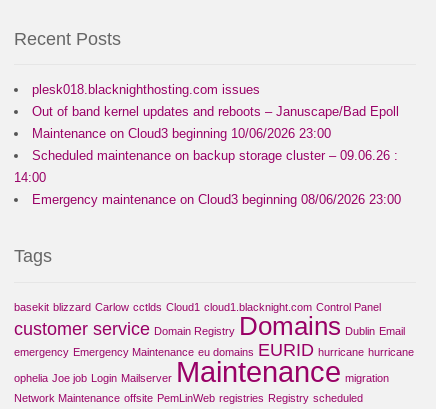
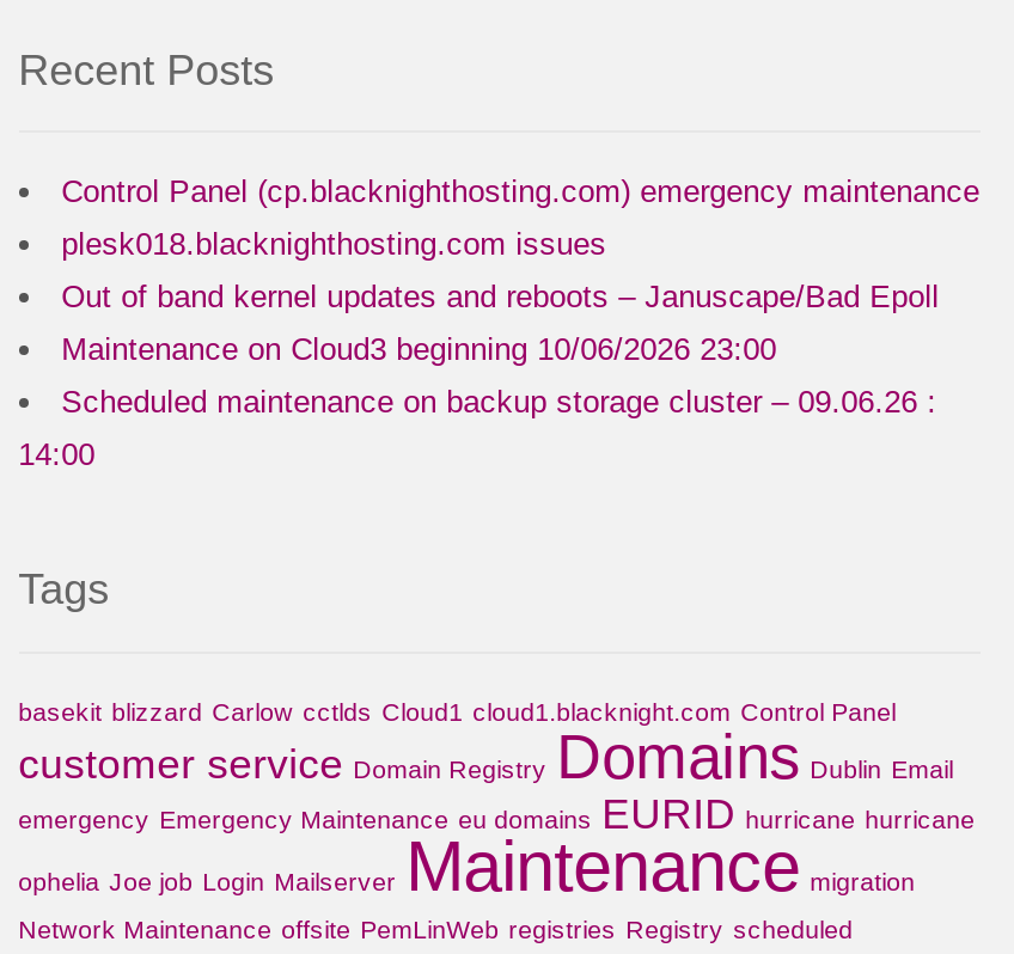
+ Control Panel (cp.blacknighthosting.com) emergency maintenance

moved down: plesk018.blacknighthosting.com issues | Out of band kernel updates and reboots – Januscape/Bad Epoll | Maintenance on Cloud3 beginning 10/06/2026 23:00 | Scheduled maintenance on backup storage cluster – 09.06.26 : | 14:00

- Emergency maintenance on Cloud3 beginning 08/06/2026 23:00
